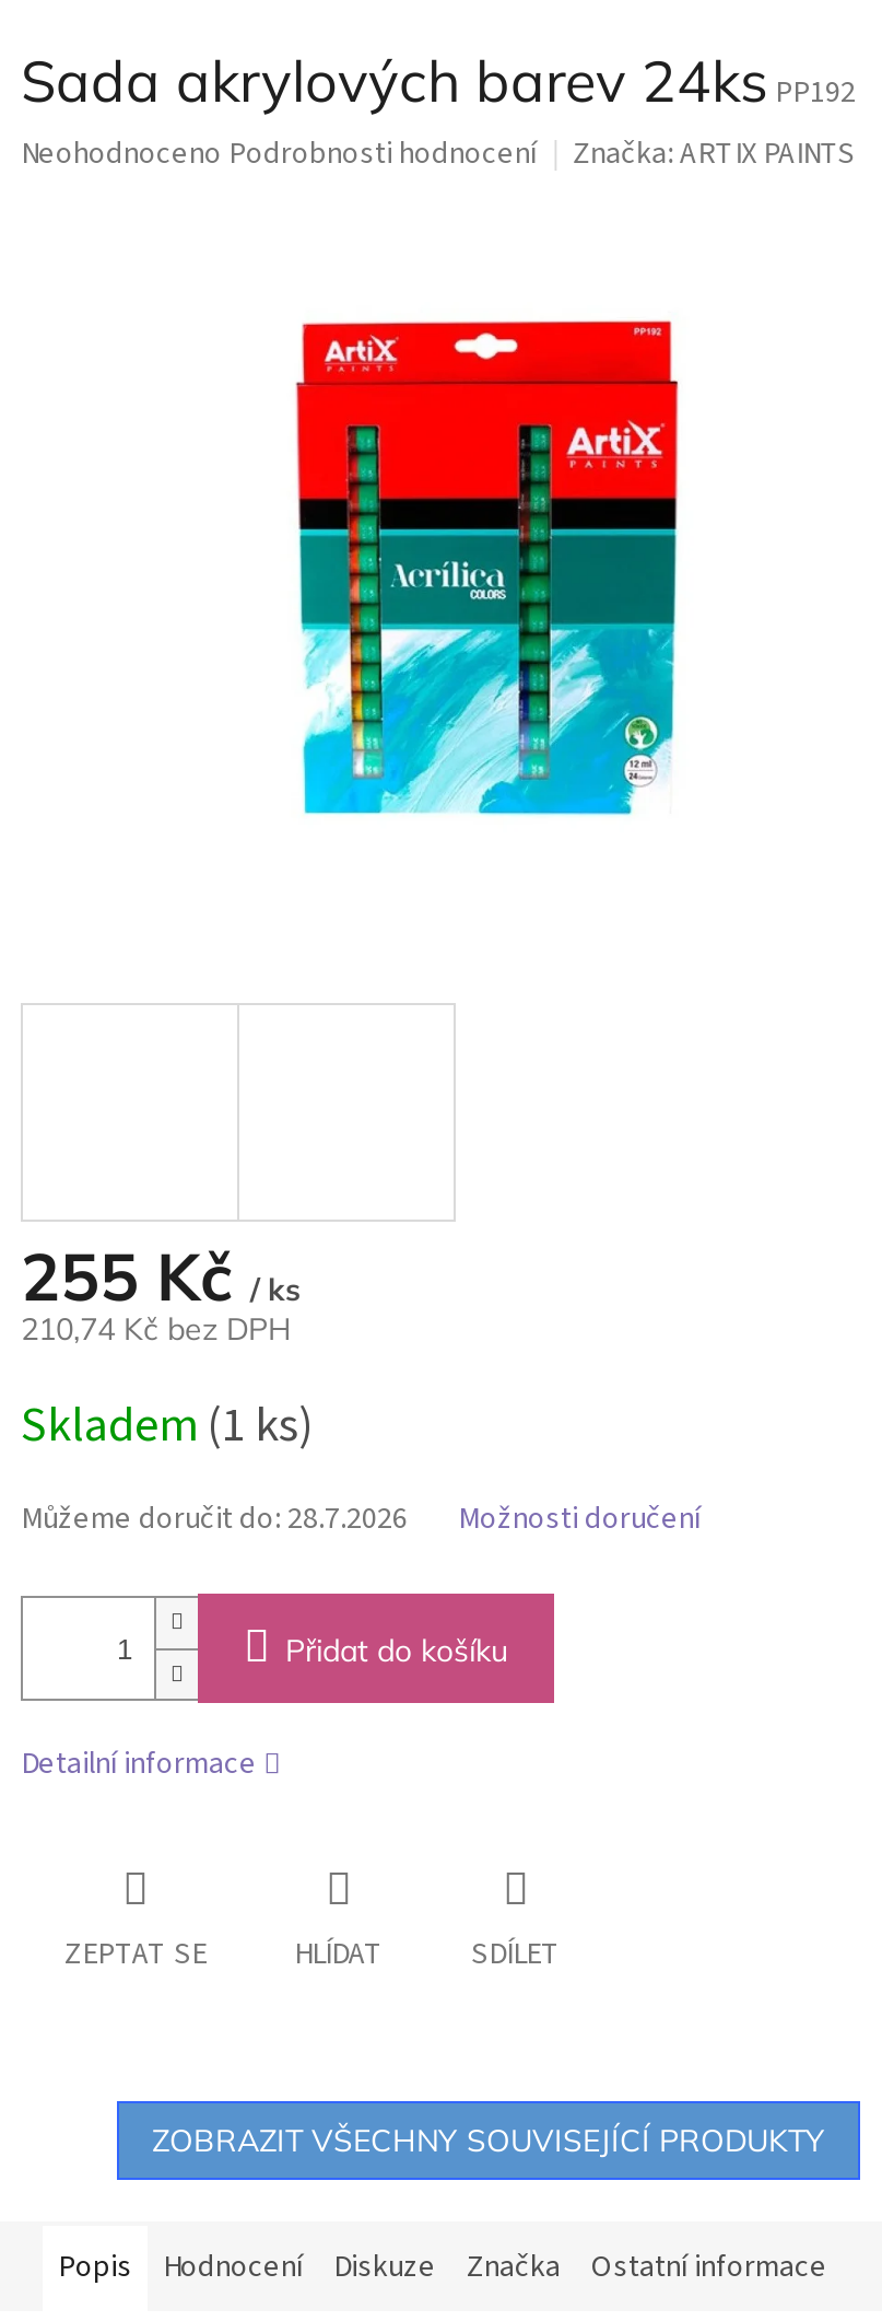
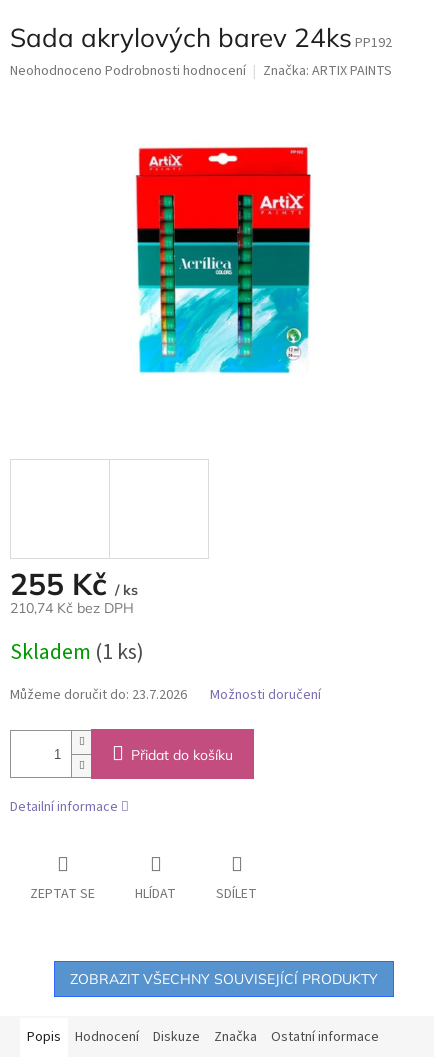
- Můžeme doručit do: 28.7.2026
+ Můžeme doručit do: 23.7.2026
